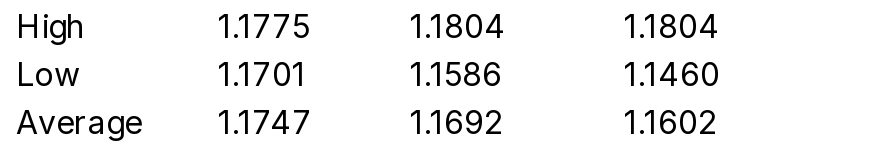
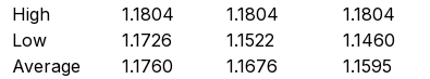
- 1.1775
+ 1.1804

- 1.1701
+ 1.1726

- 1.1586
+ 1.1522

- Average 1.1747
+ Average 1.1760

- 1.1692
+ 1.1676

- 1.1602
+ 1.1595
